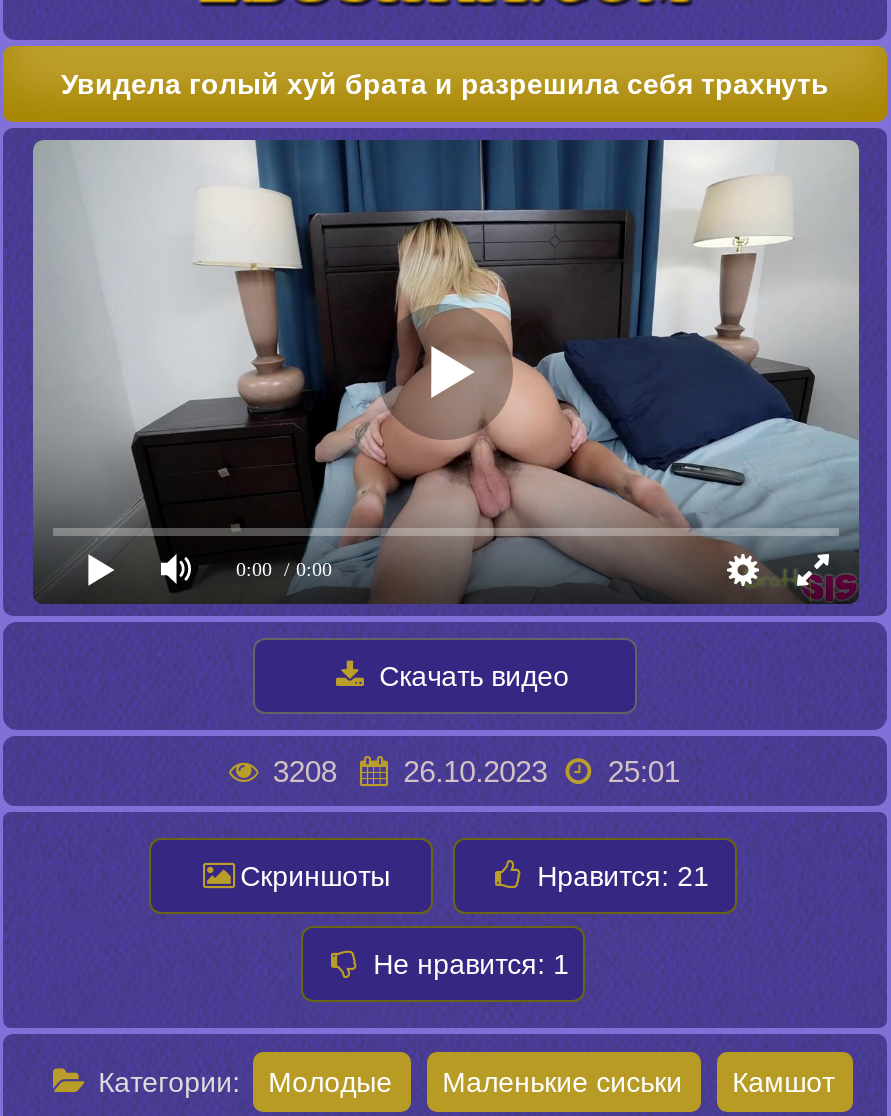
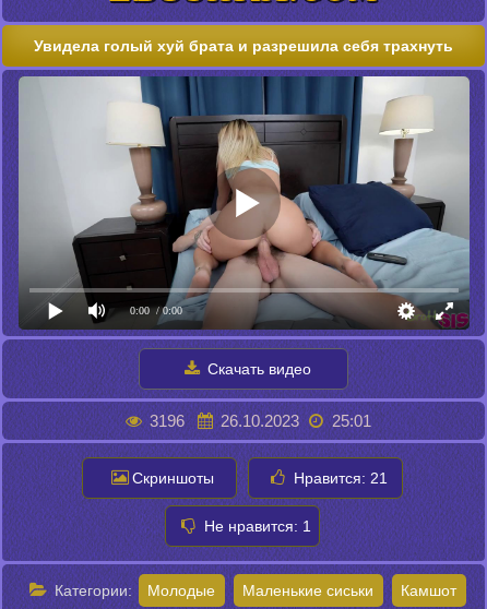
- 3208 26.10.2023 25:01
+ 3196 26.10.2023 25:01
